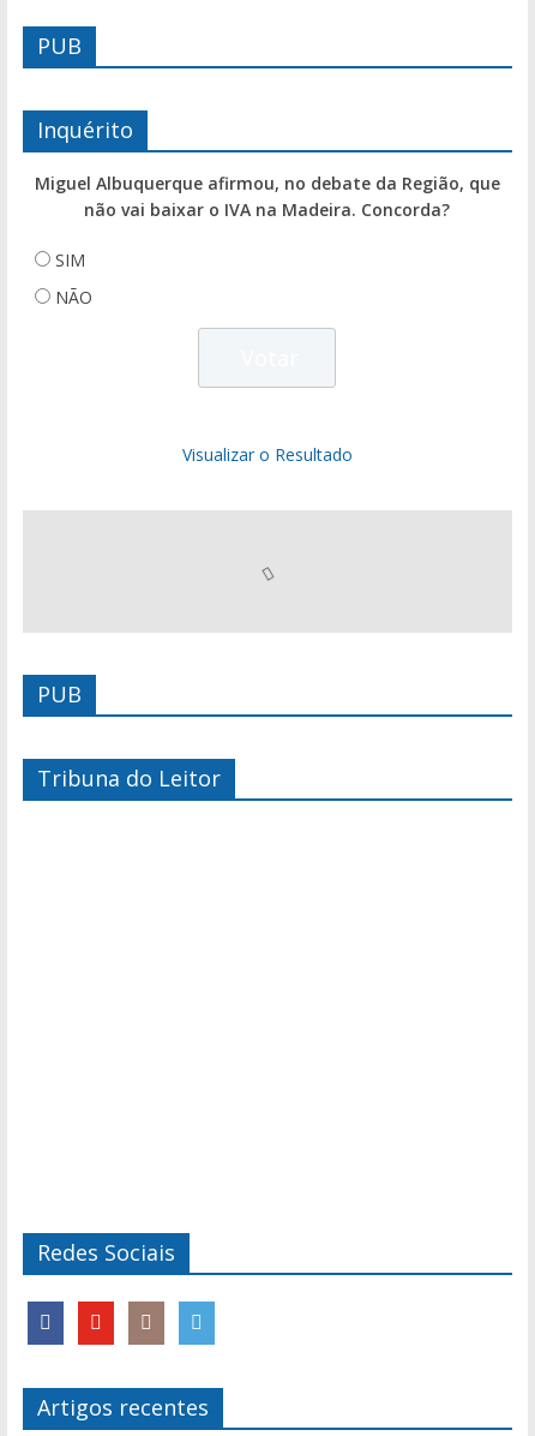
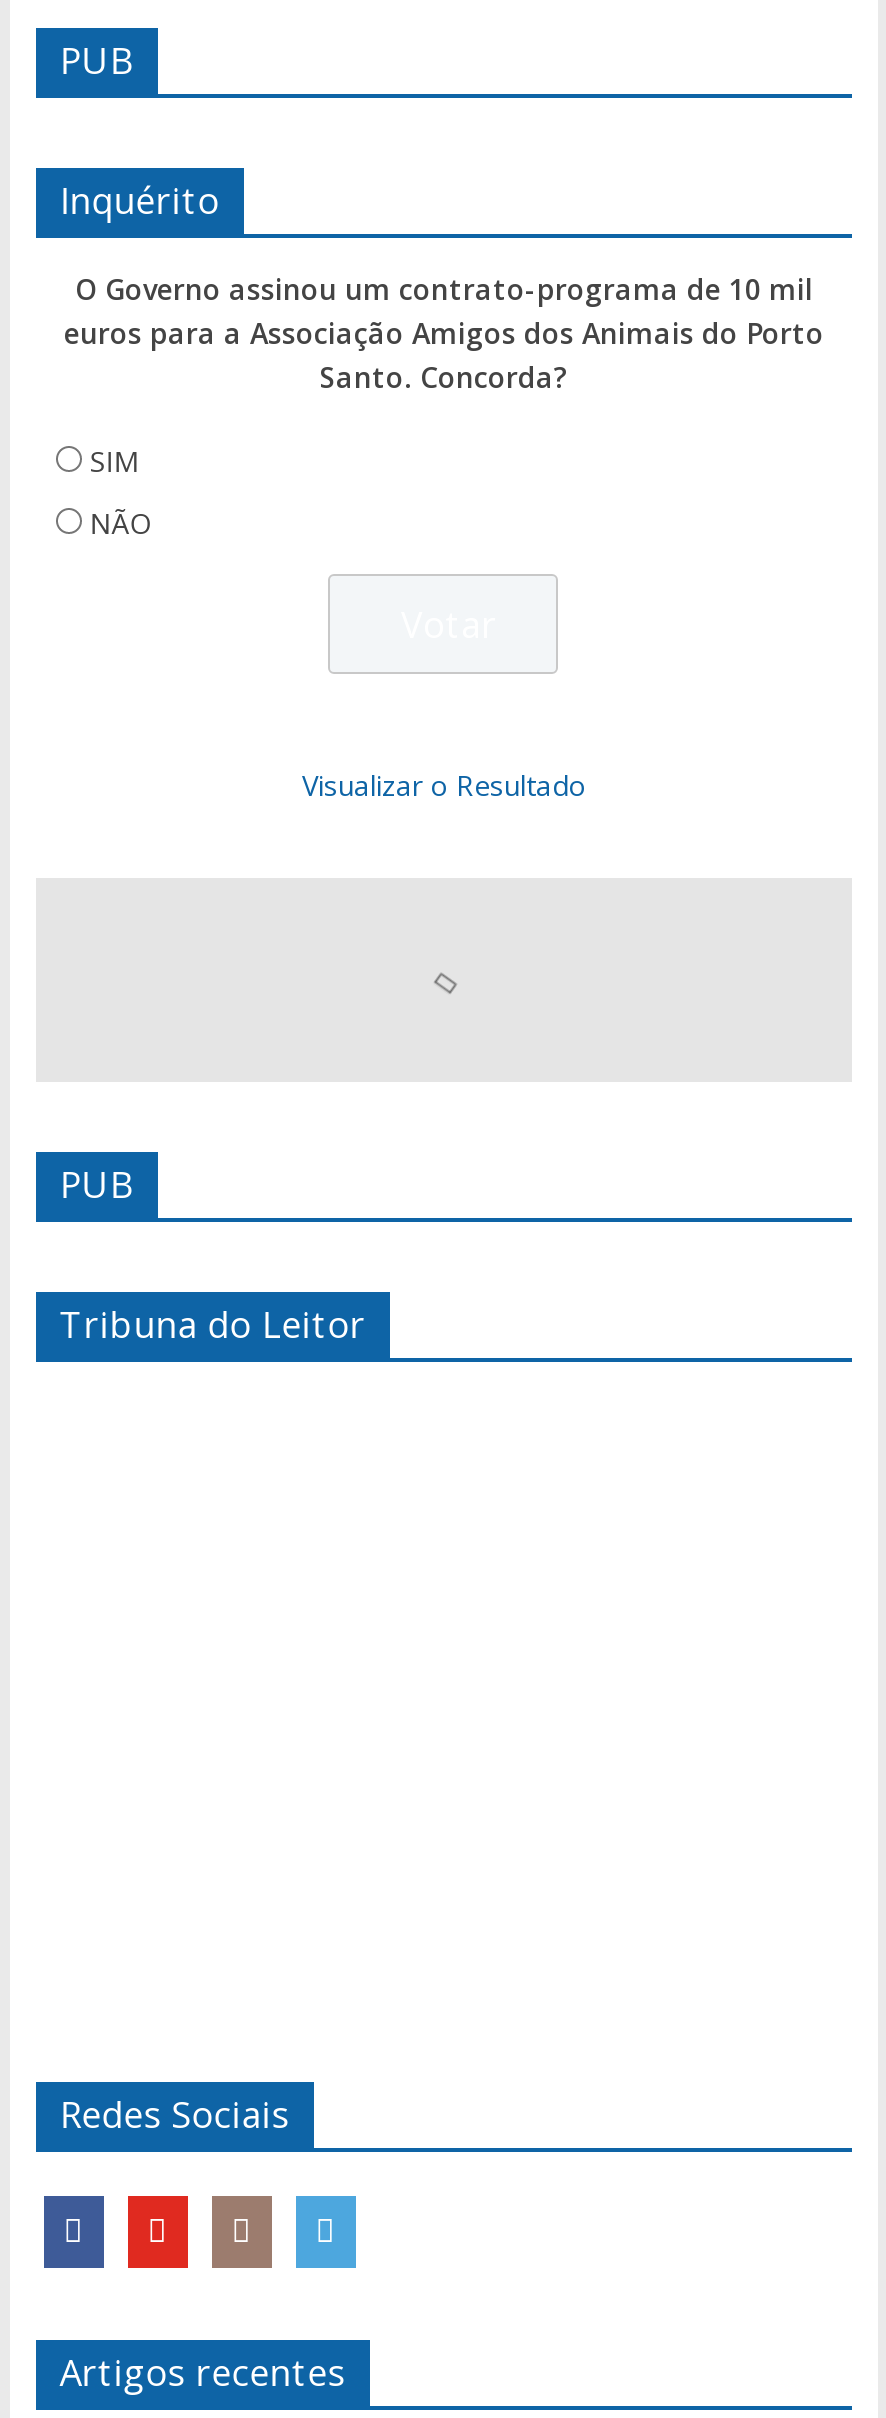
- Miguel Albuquerque afirmou, no debate da Região, que
- não vai baixar o IVA na Madeira. Concorda?
+ O Governo assinou um contrato-programa de 10 mil
+ euros para a Associação Amigos dos Animais do Porto
+ Santo. Concorda?
